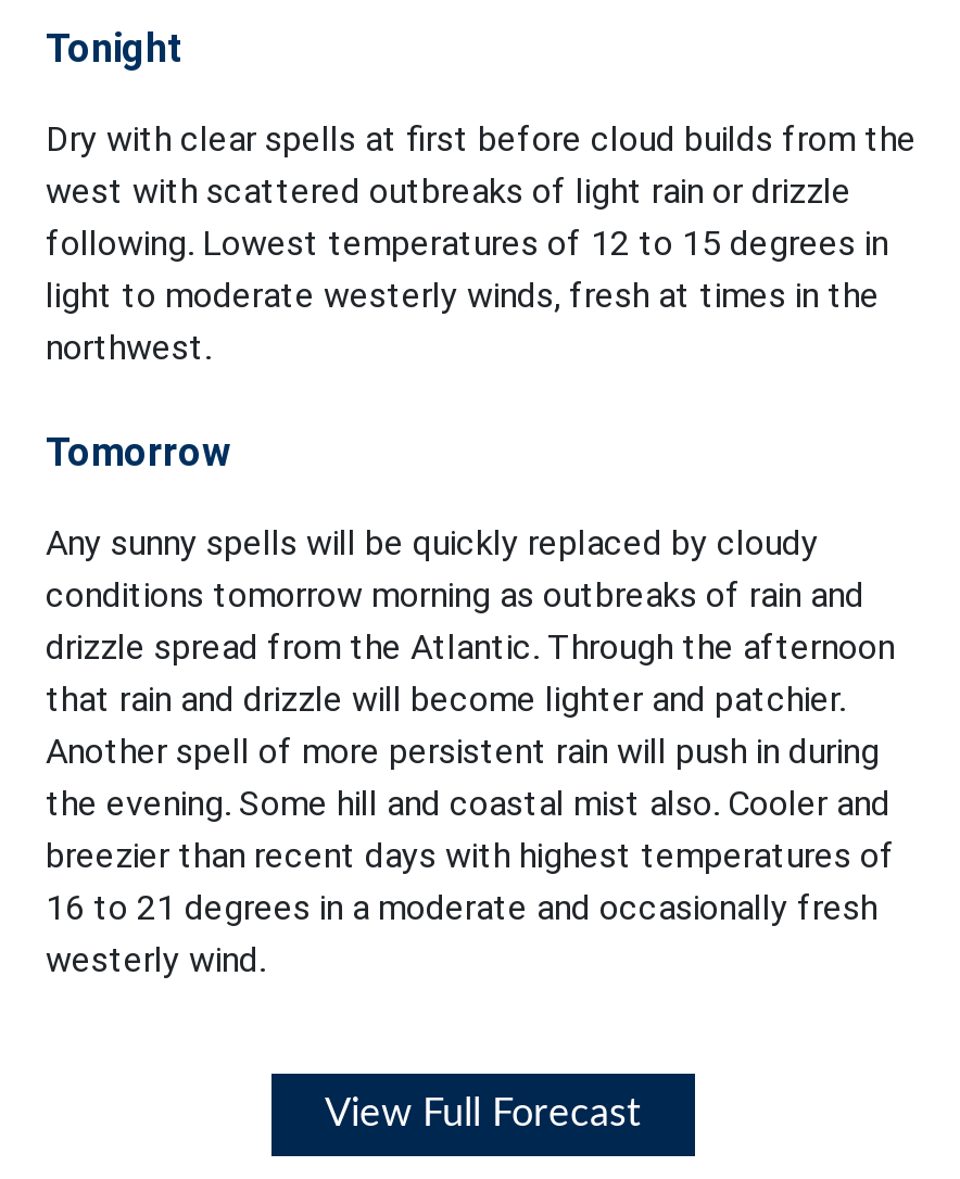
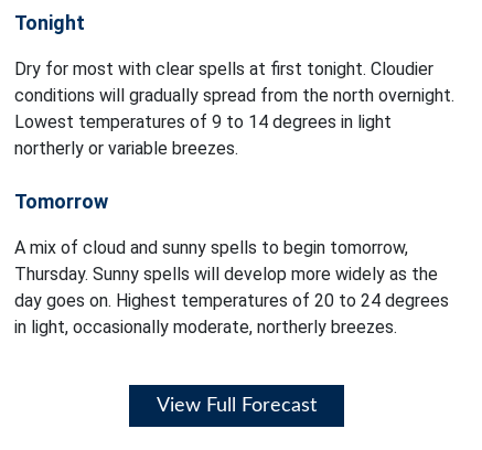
- Dry with clear spells at first before cloud builds from the
- west with scattered outbreaks of light rain or drizzle
- following. Lowest temperatures of 12 to 15 degrees in
- light to moderate westerly winds, fresh at times in the
- northwest.
+ Dry for most with clear spells at first tonight. Cloudier
+ conditions will gradually spread from the north overnight.
+ Lowest temperatures of 9 to 14 degrees in light
+ northerly or variable breezes.

- Any sunny spells will be quickly replaced by cloudy
- conditions tomorrow morning as outbreaks of rain and
- drizzle spread from the Atlantic. Through the afternoon
- that rain and drizzle will become lighter and patchier.
- Another spell of more persistent rain will push in during
- the evening. Some hill and coastal mist also. Cooler and
- breezier than recent days with highest temperatures of
- 16 to 21 degrees in a moderate and occasionally fresh
- westerly wind.
+ A mix of cloud and sunny spells to begin tomorrow,
+ Thursday. Sunny spells will develop more widely as the
+ day goes on. Highest temperatures of 20 to 24 degrees
+ in light, occasionally moderate, northerly breezes.
